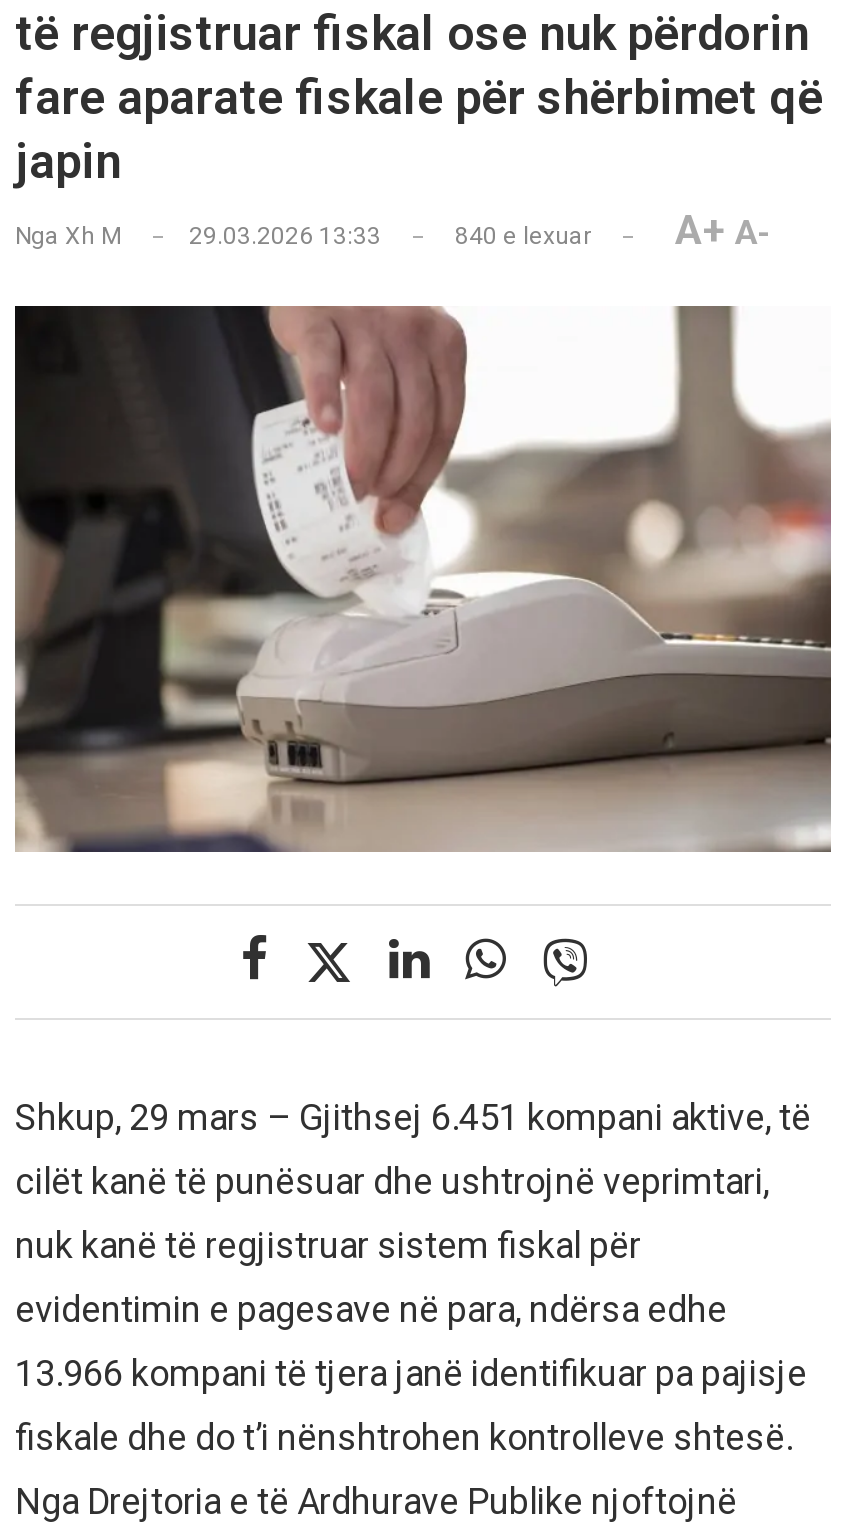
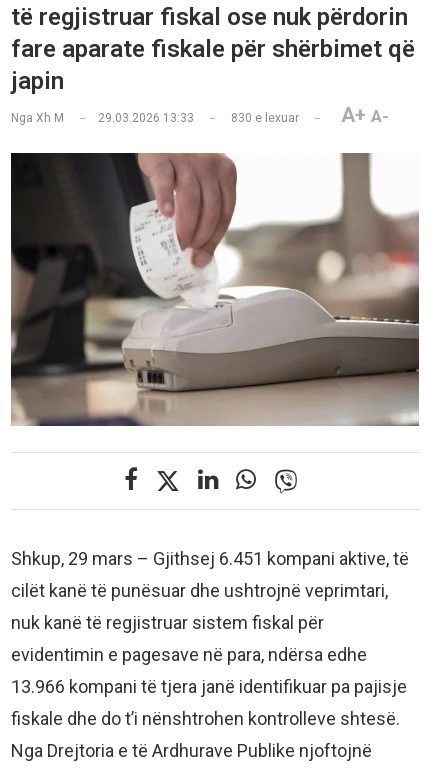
- 840 e lexuar
+ 830 e lexuar
